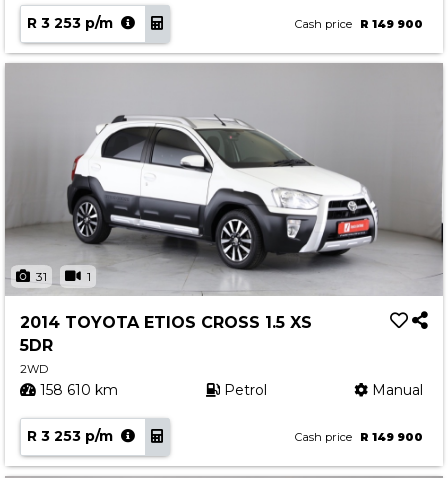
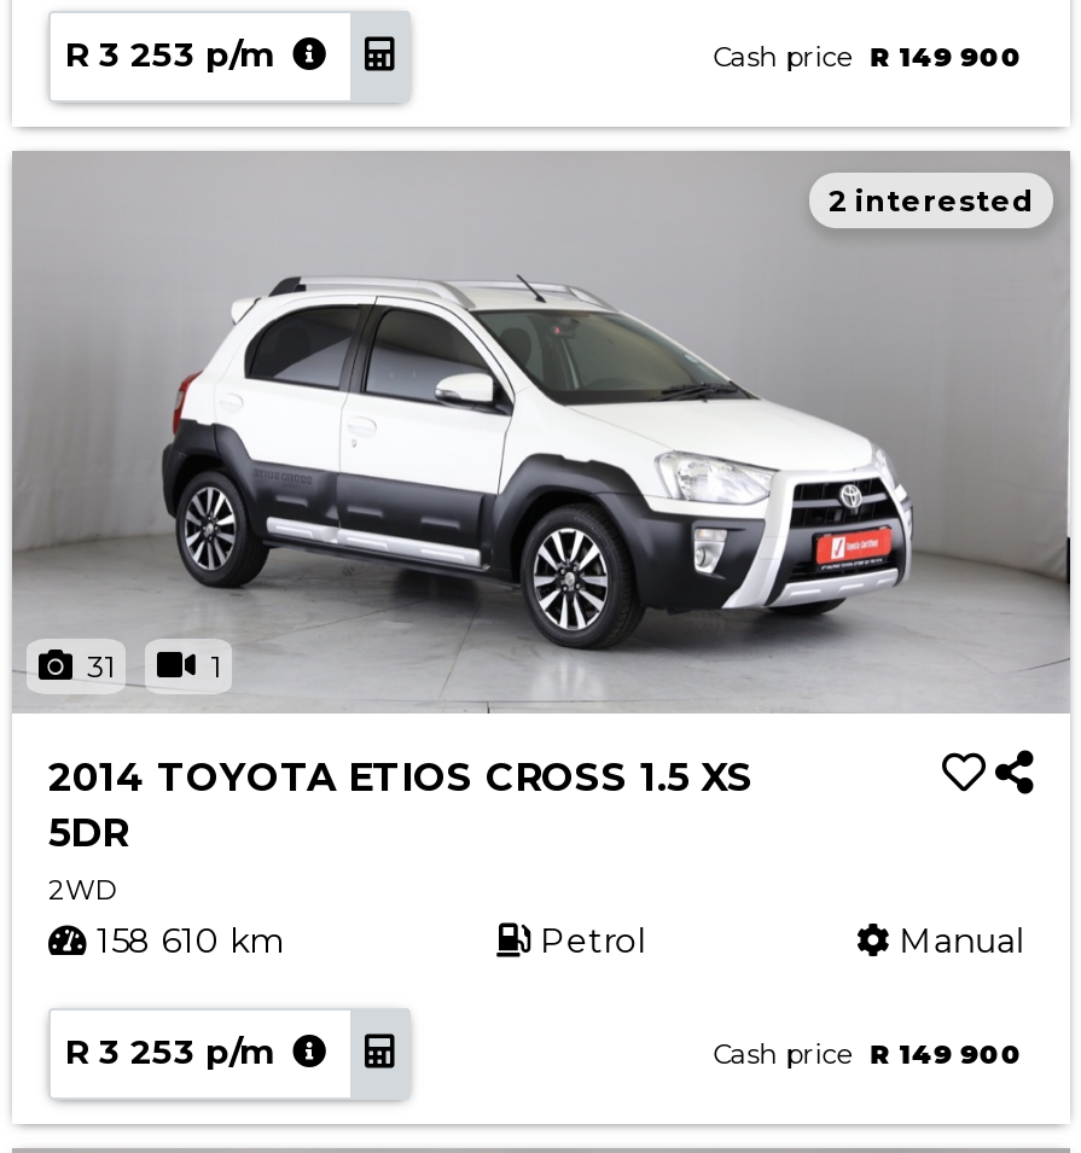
+ 2 interested
